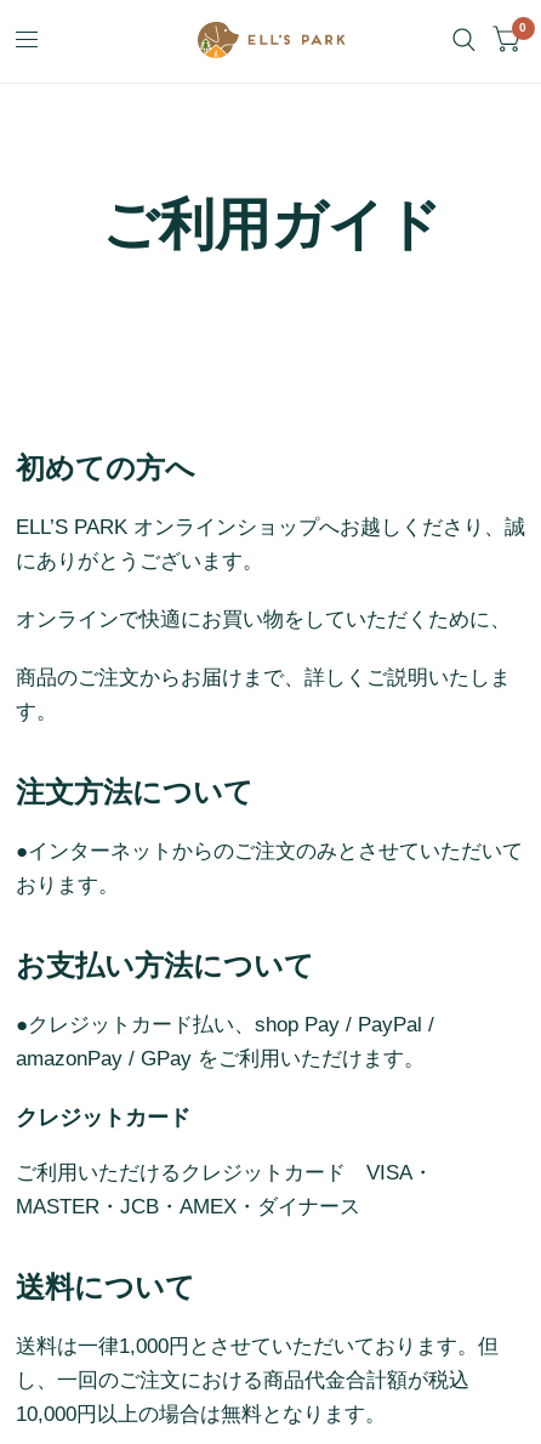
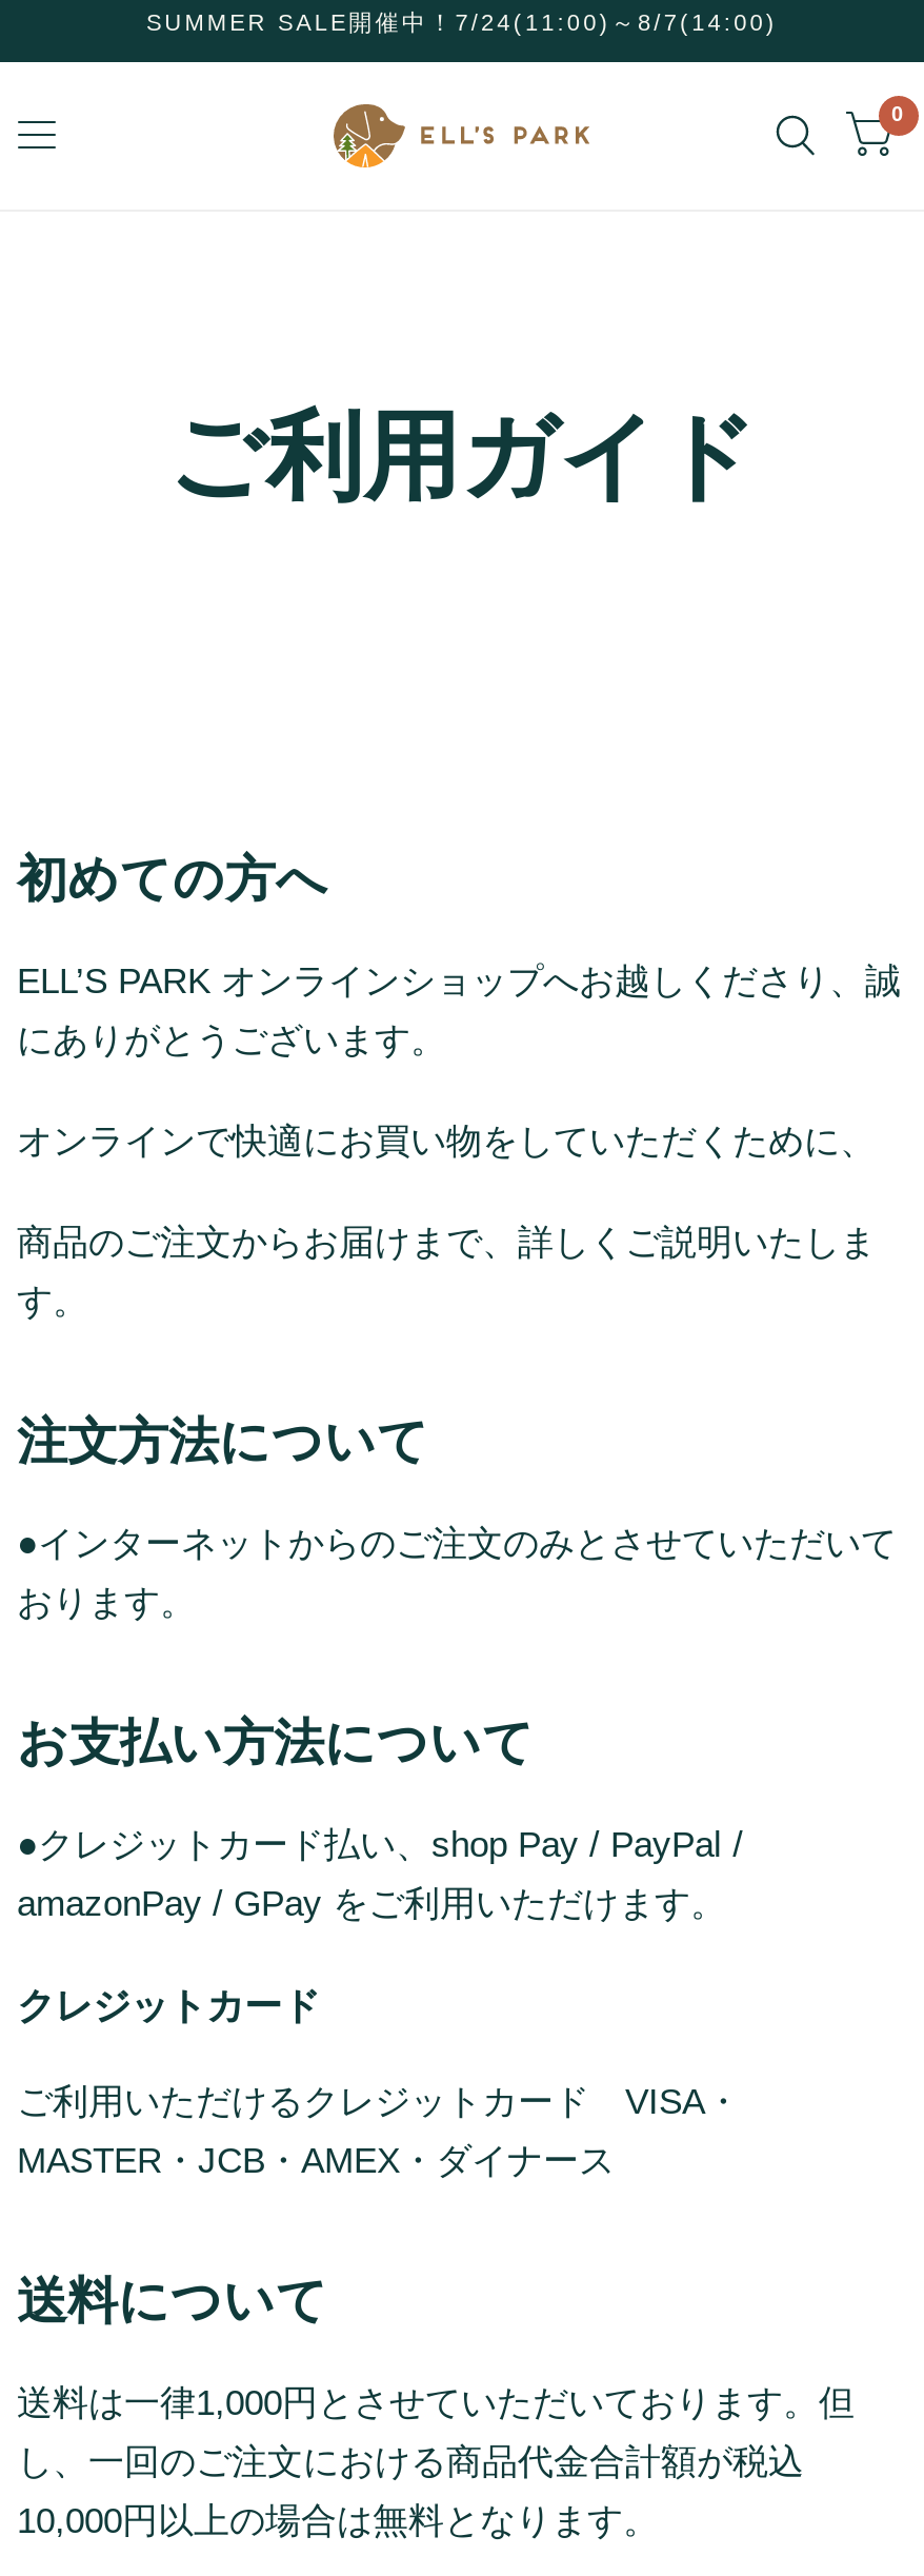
+ SUMMER SALE開催中！7/24(11:00)～8/7(14:00)
